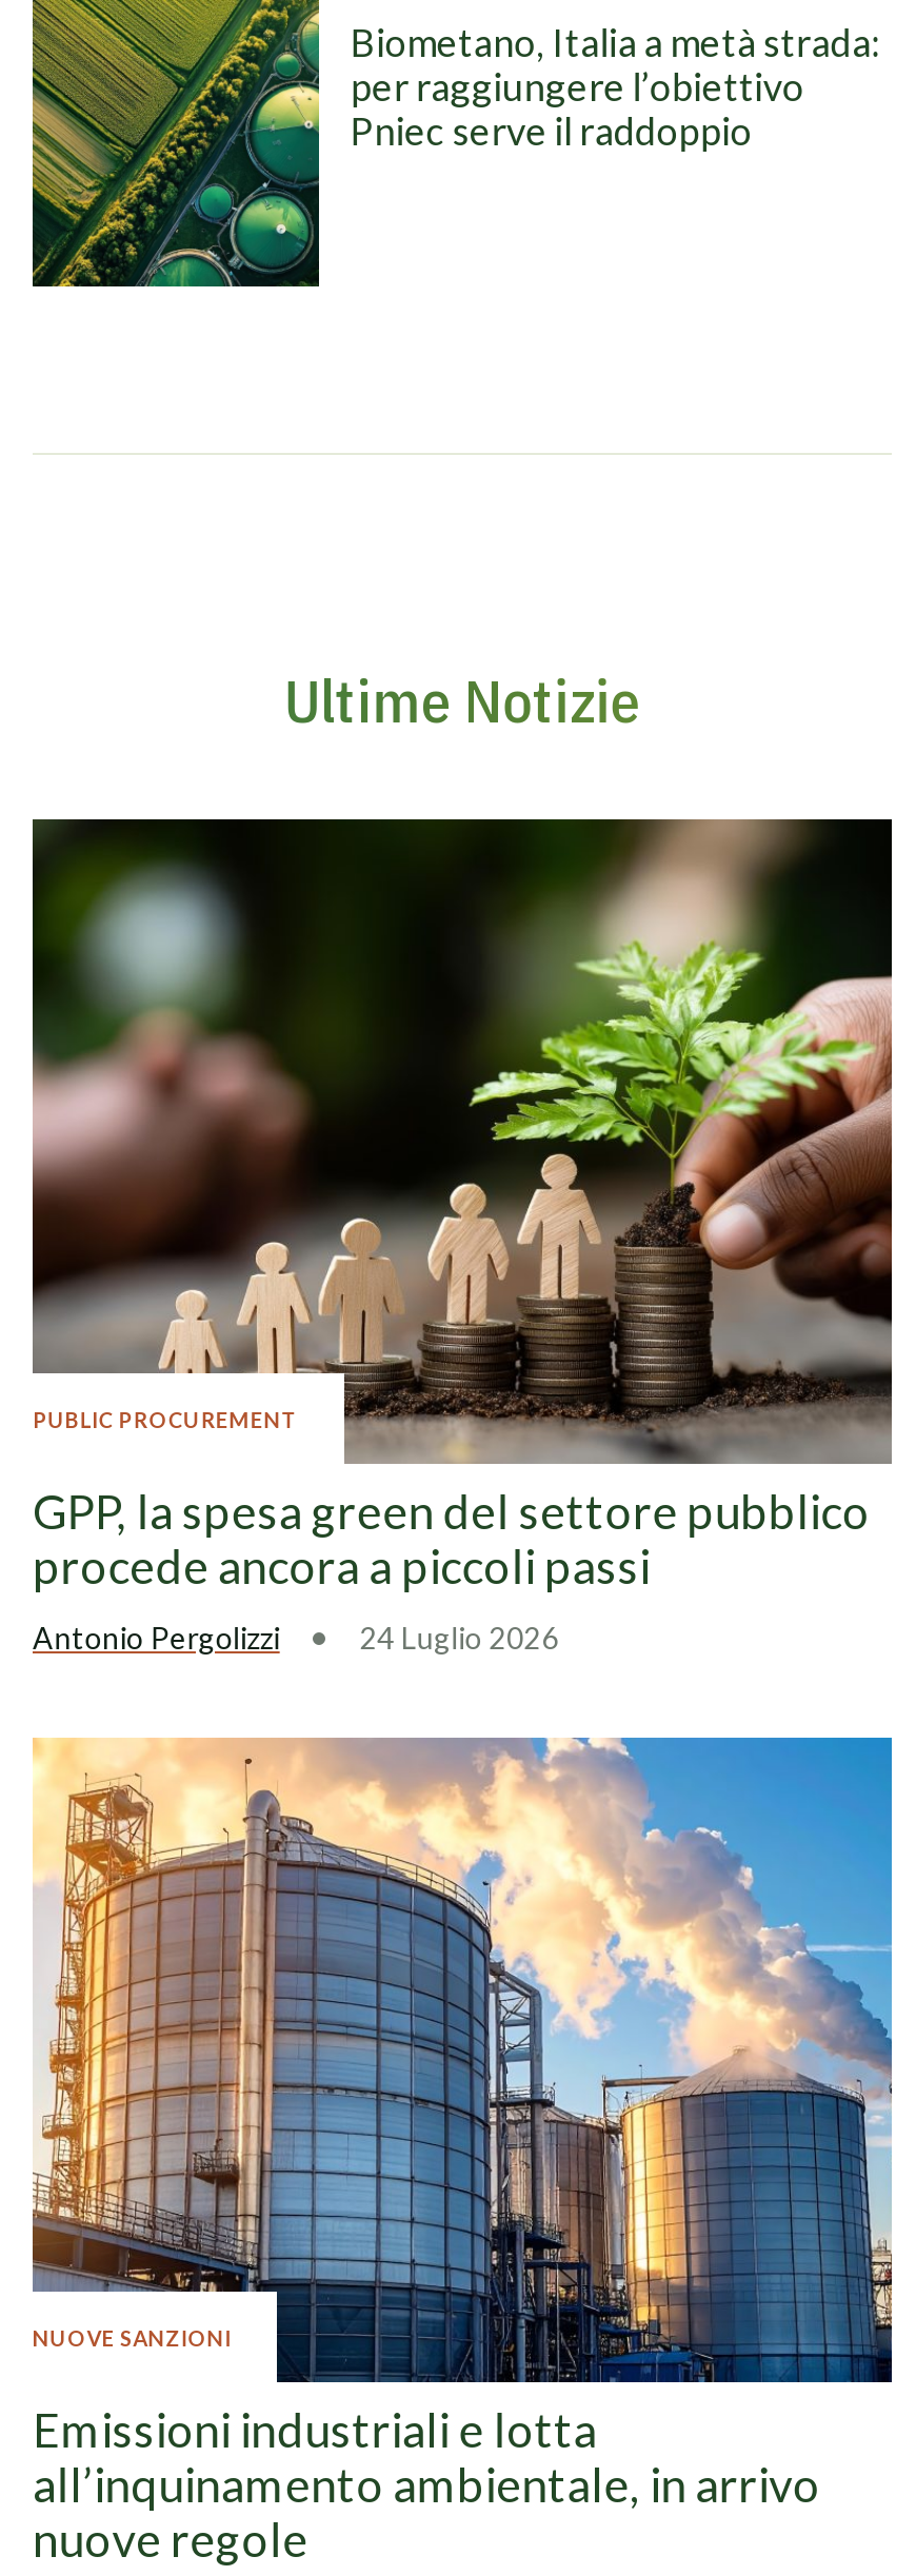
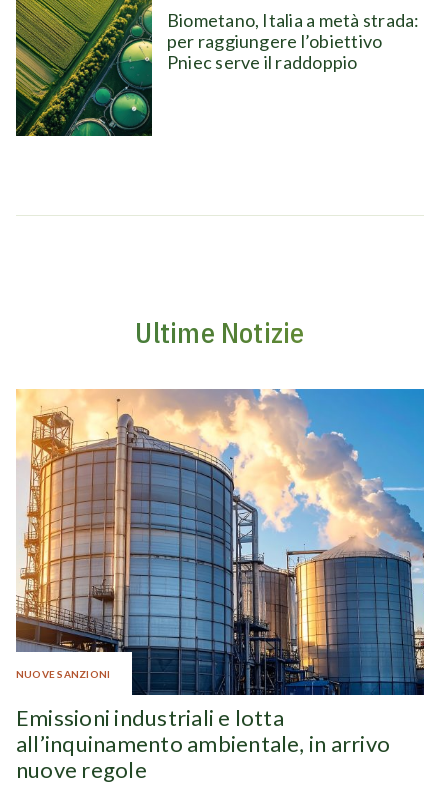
- [image]
- PUBLIC PROCUREMENT
- GPP, la spesa green del settore pubblico
- procede ancora a piccoli passi
- Antonio Pergolizzi
- 24 Luglio 2026
